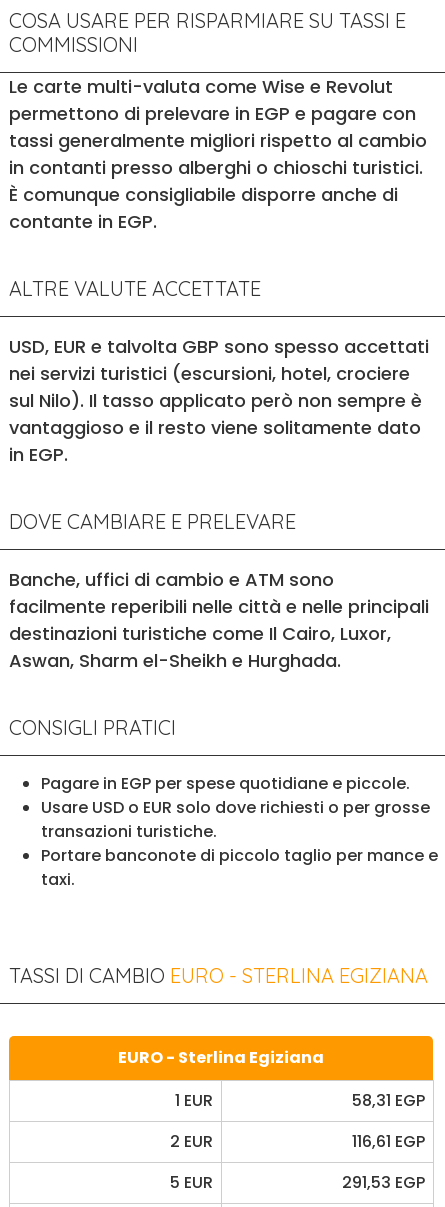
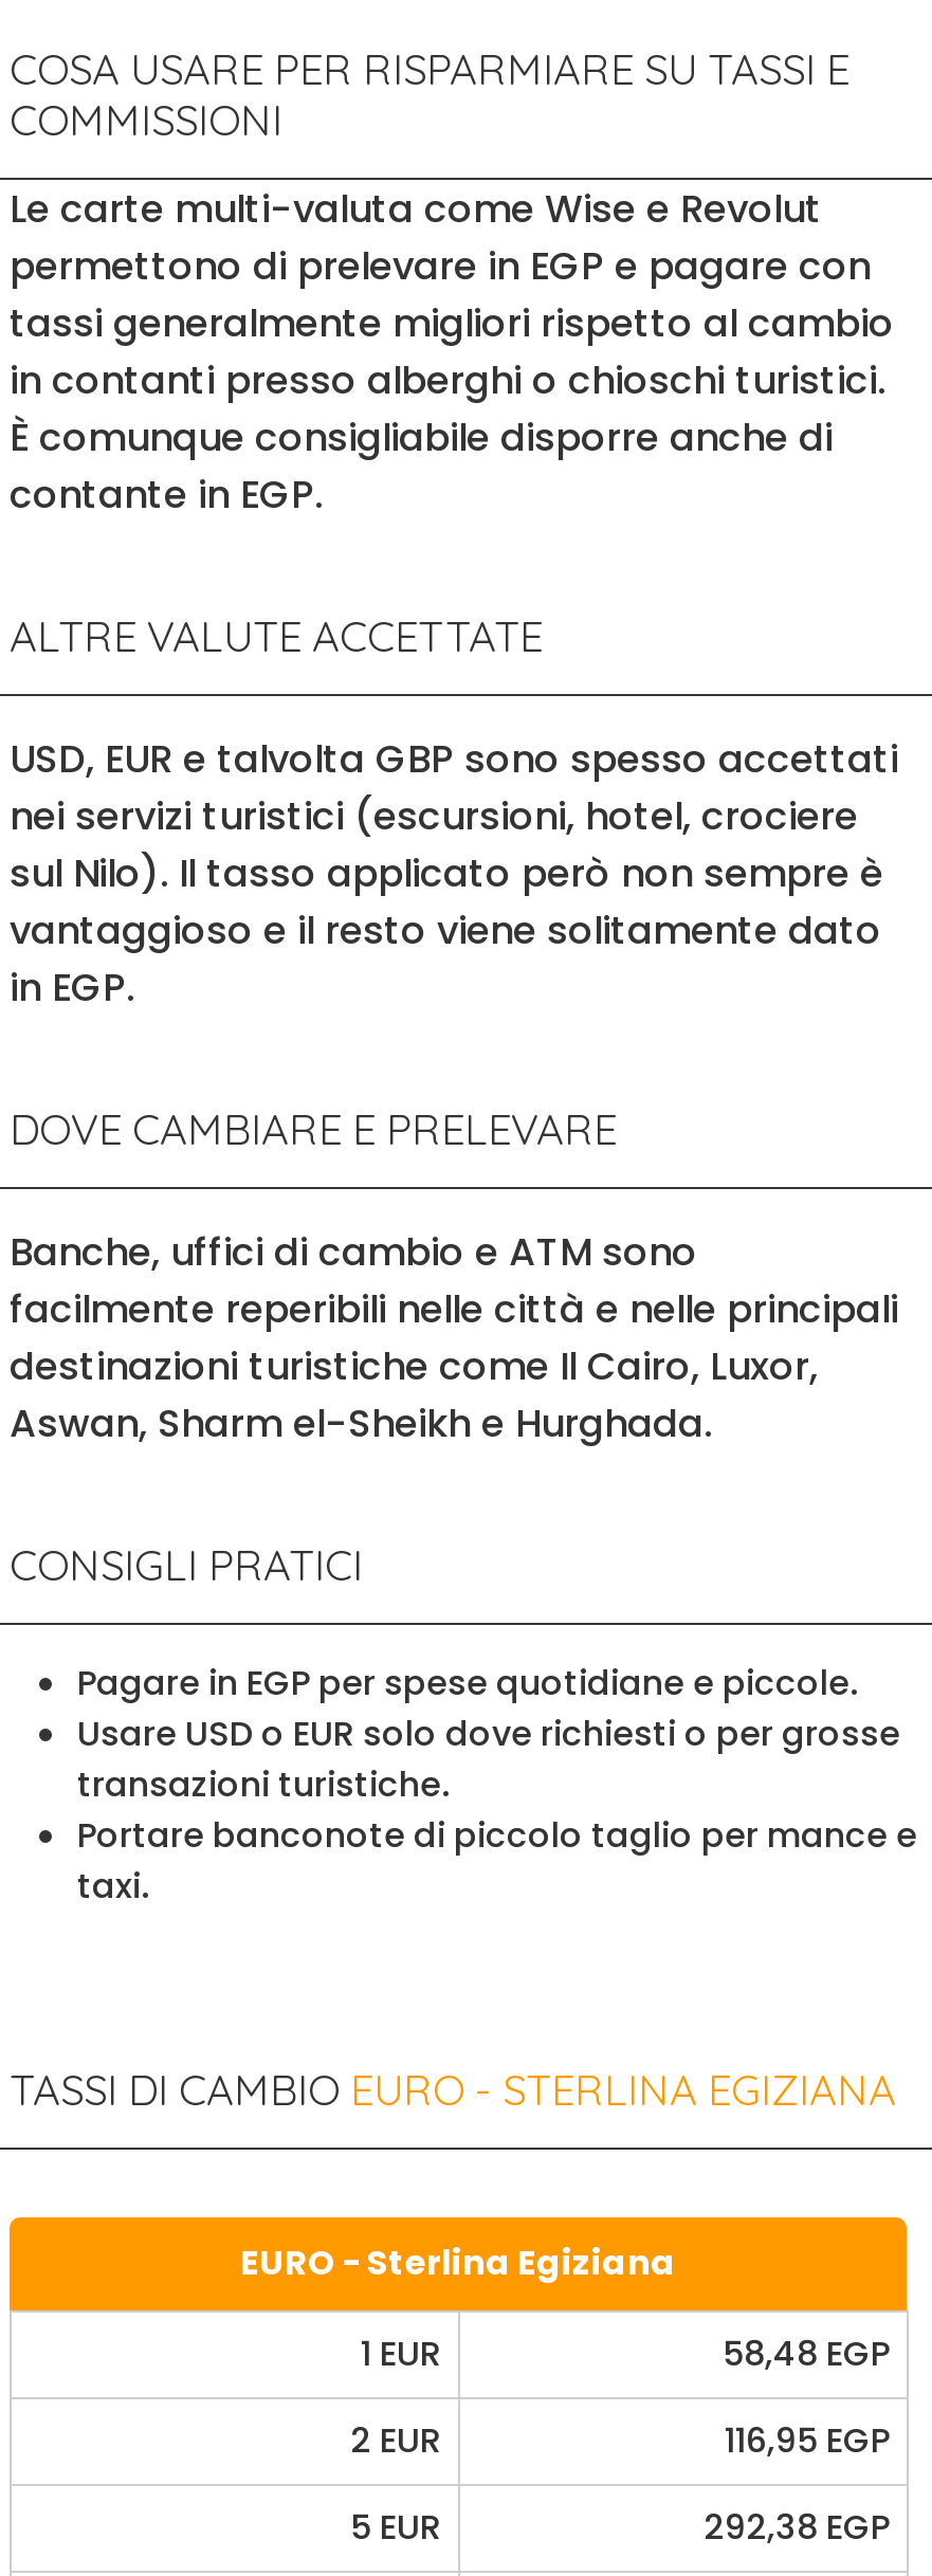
- 58,31 EGP
+ 58,48 EGP

- 116,61 EGP
+ 116,95 EGP

- 291,53 EGP
+ 292,38 EGP
